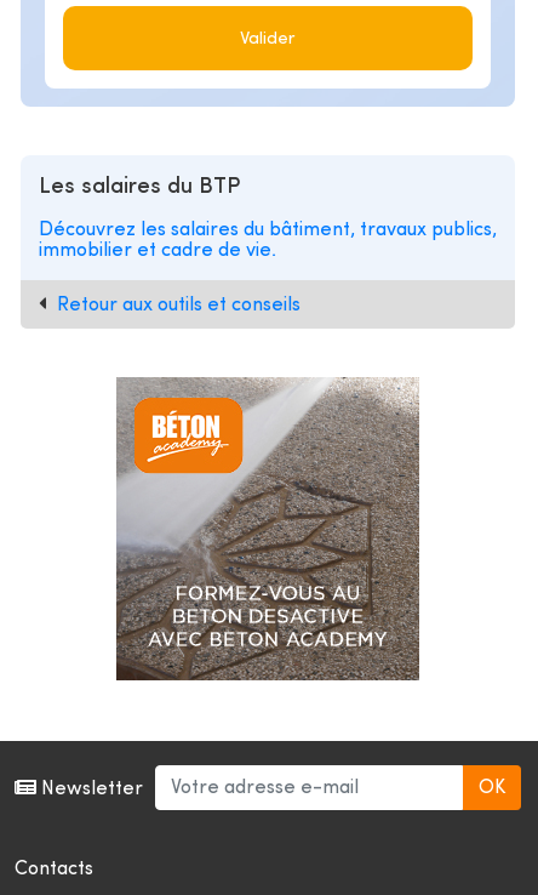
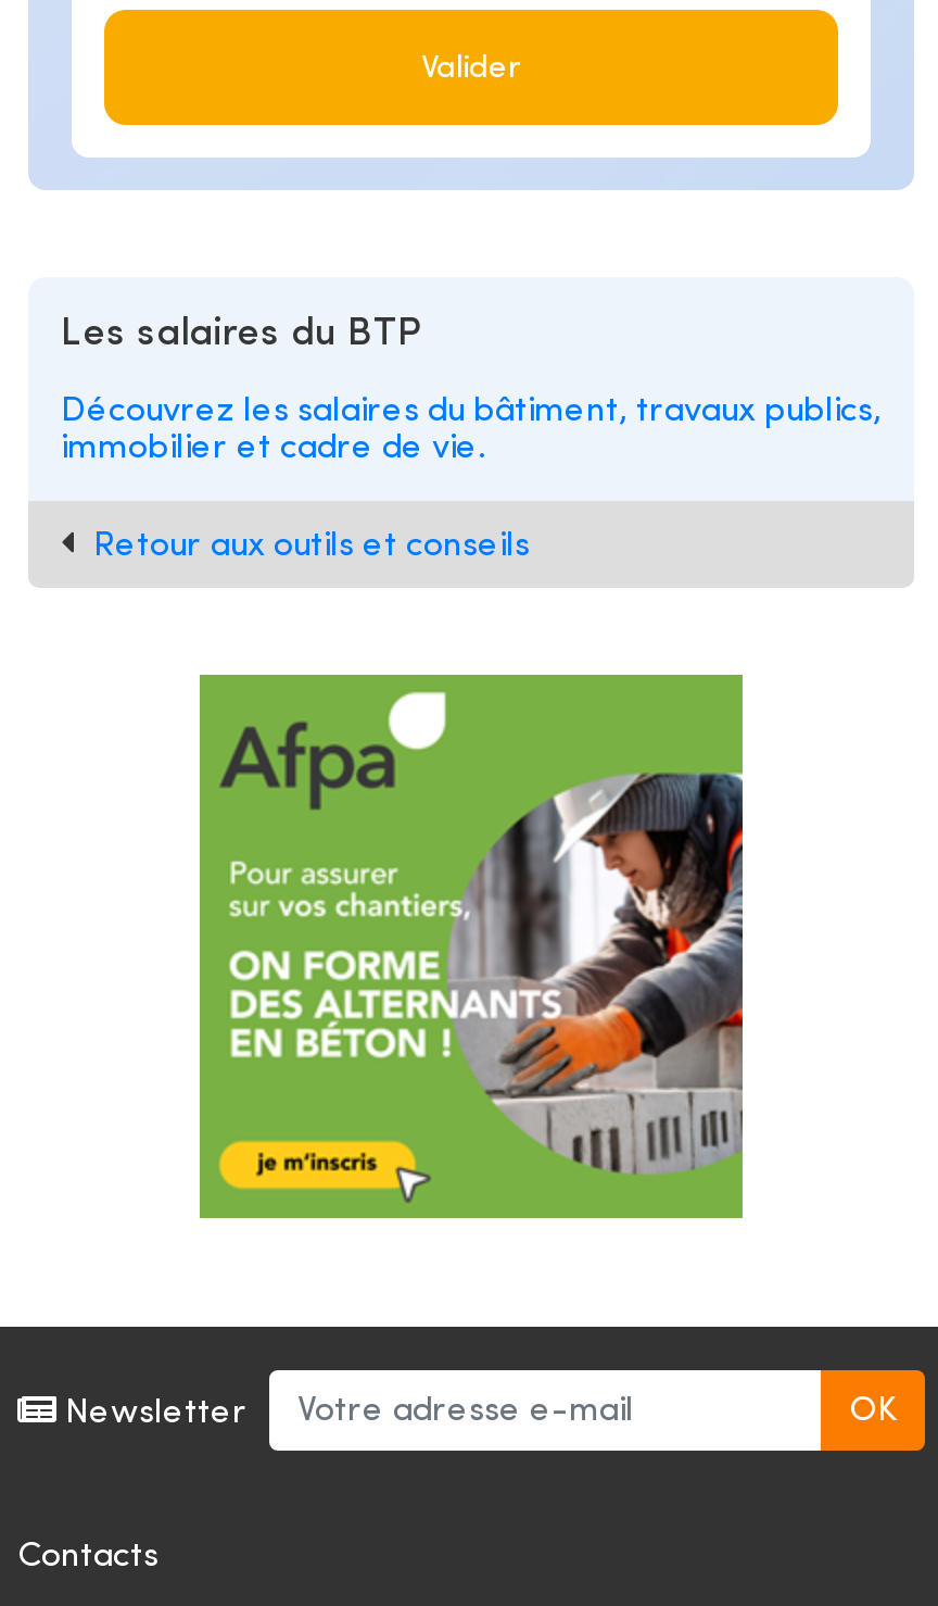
- [image]
+ [image]
